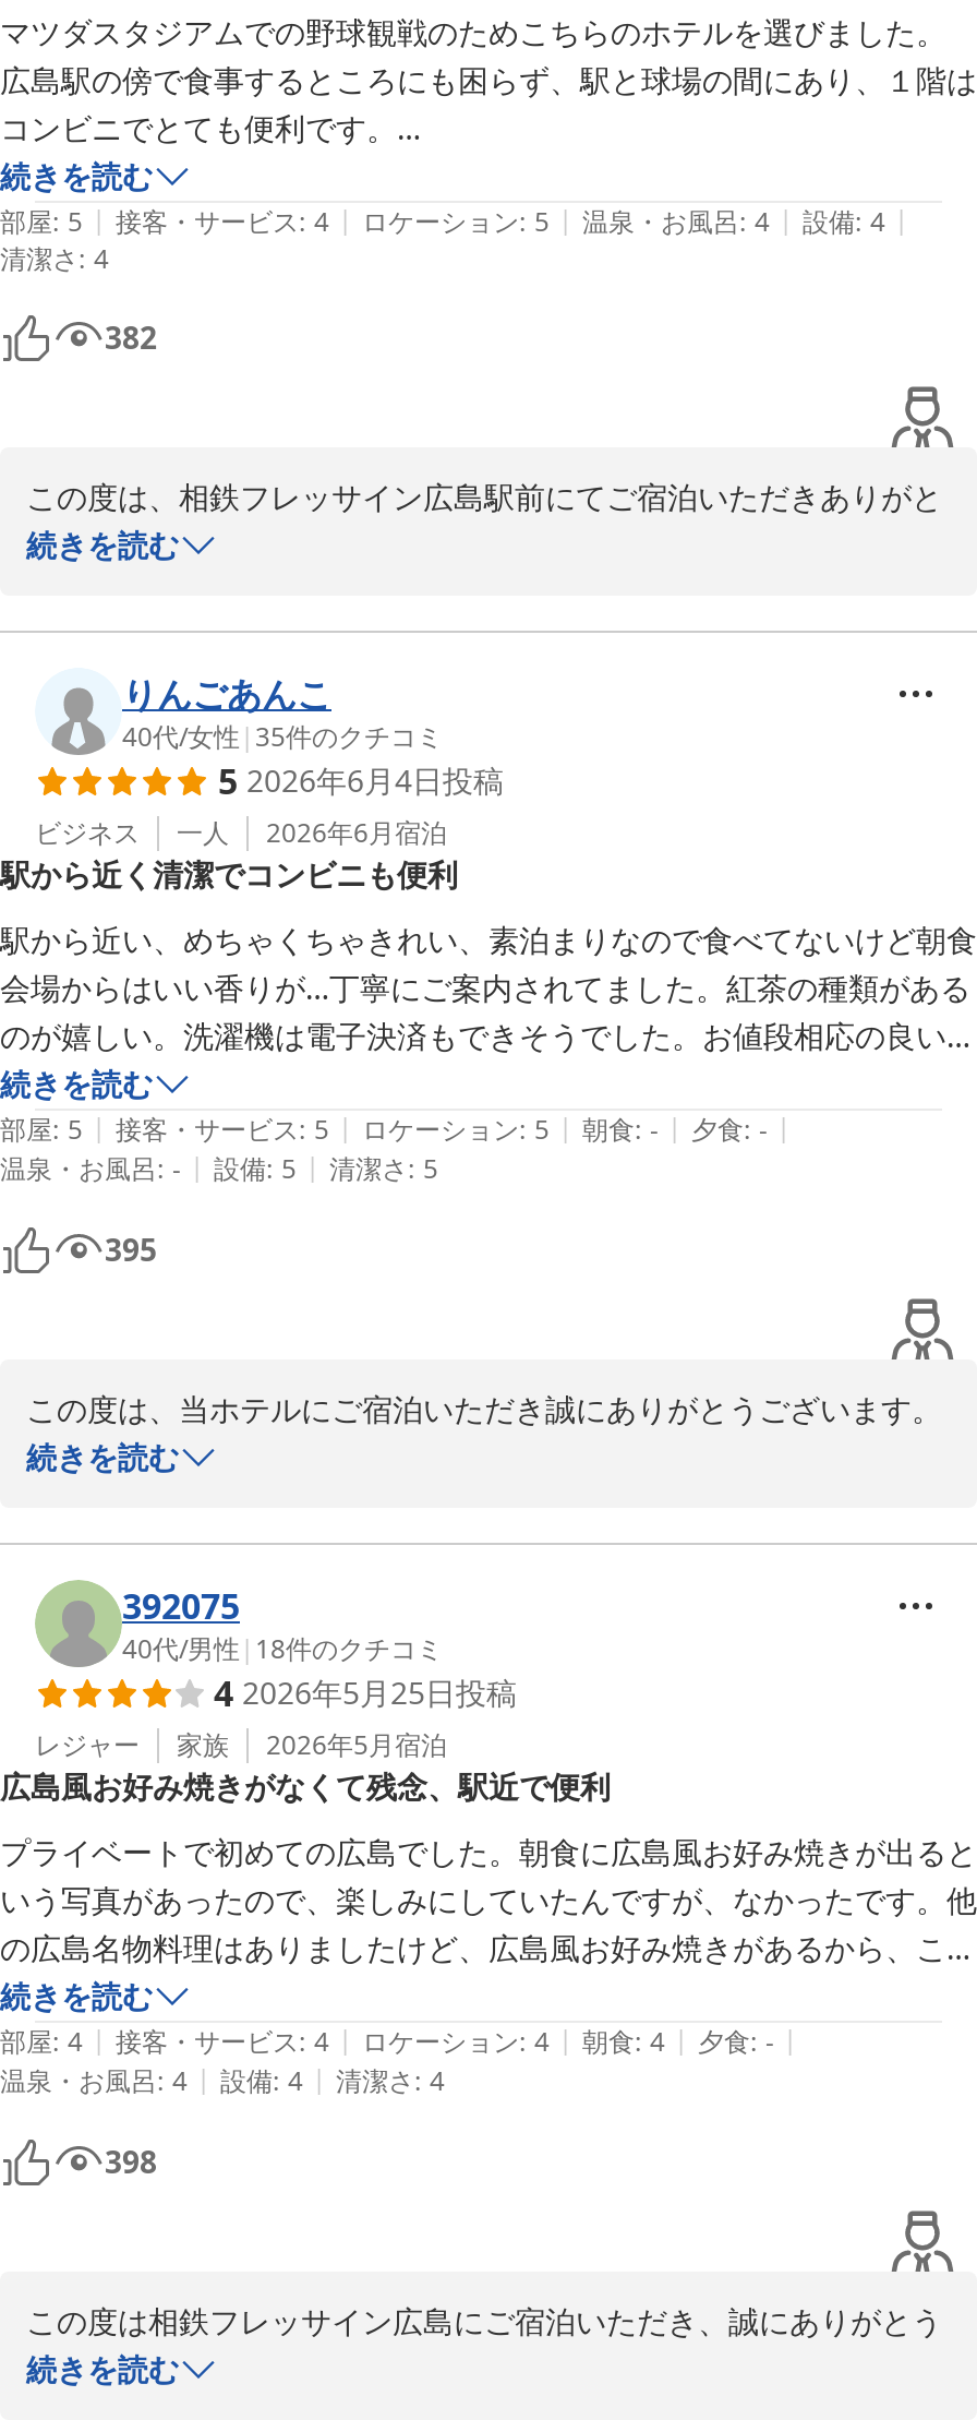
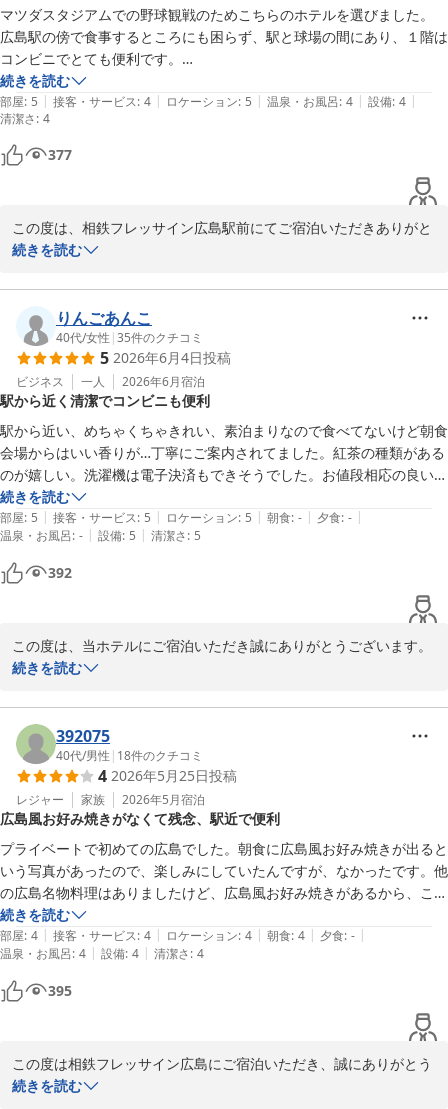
- 382
+ 377

- 395
+ 392

- 398
+ 395
